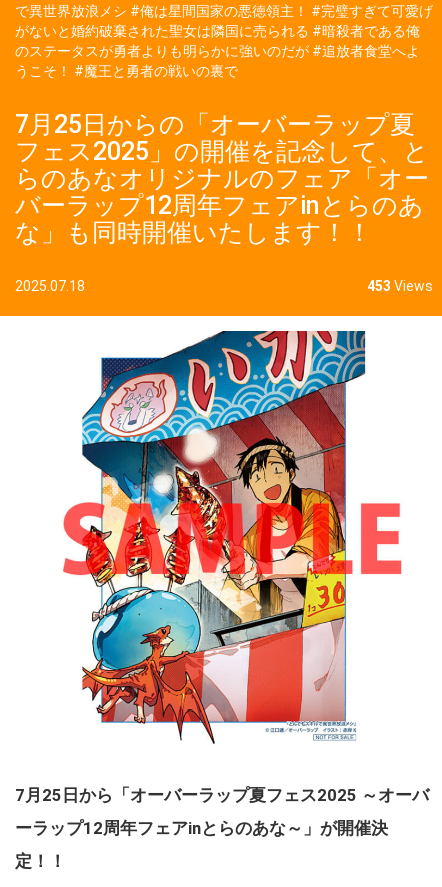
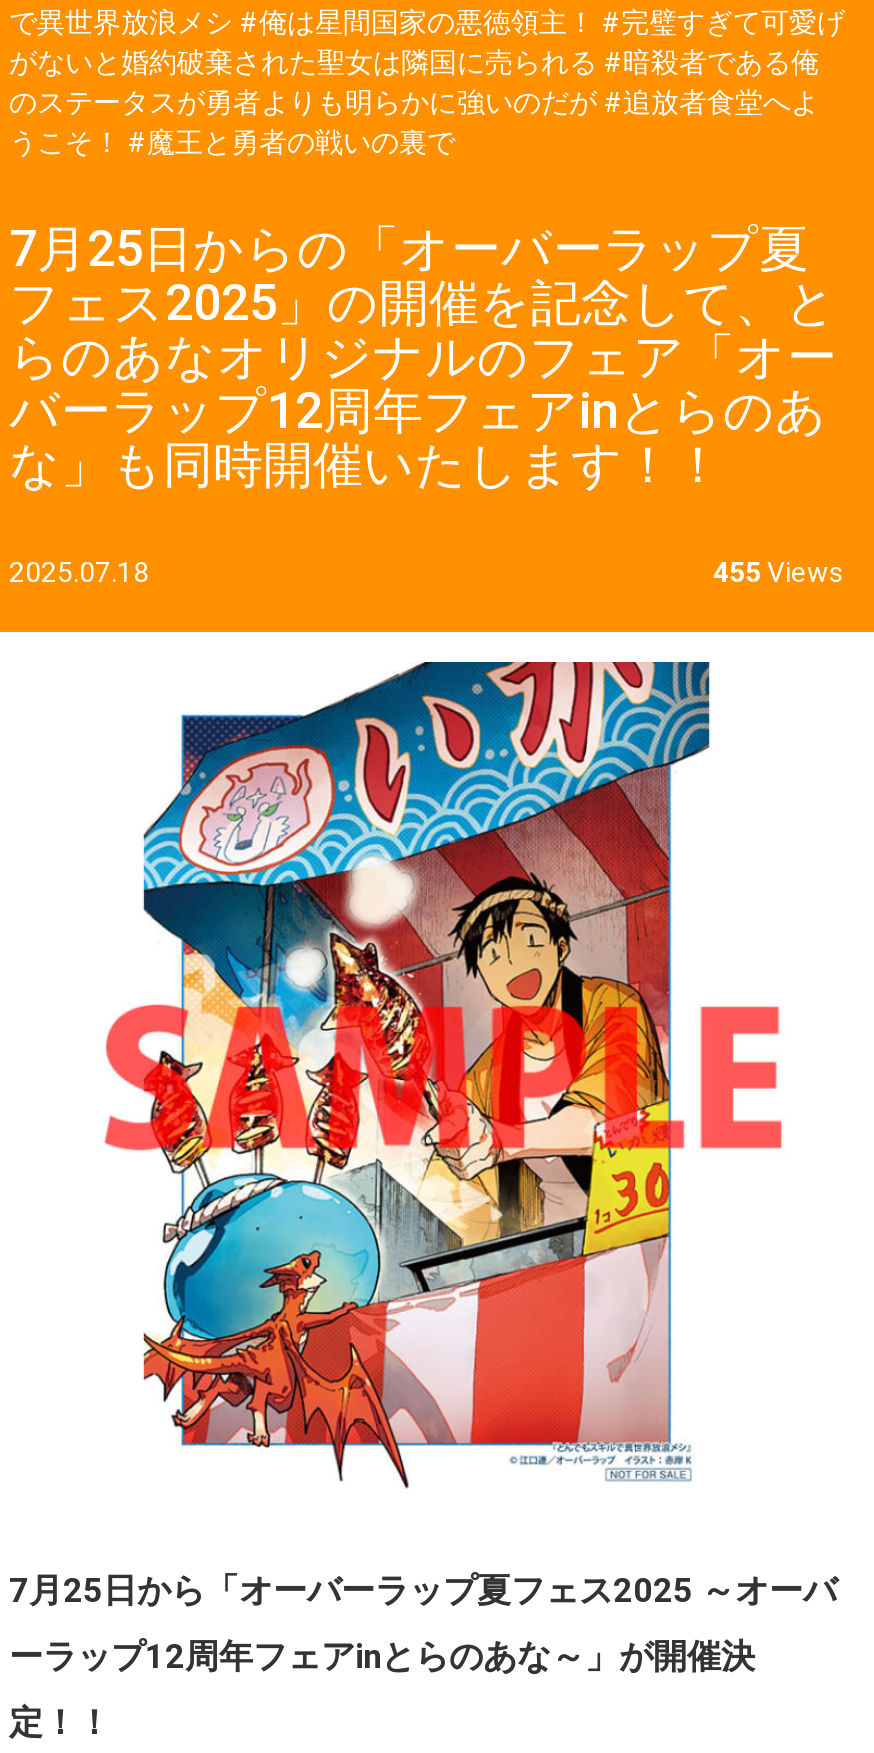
- 453 Views
+ 455 Views
